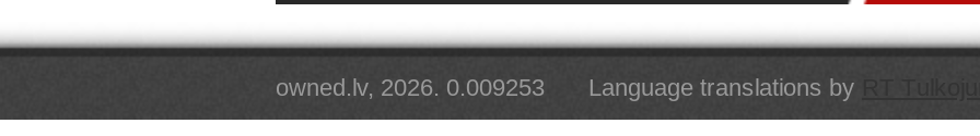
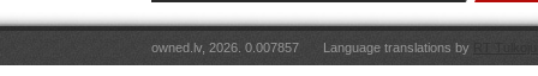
- owned.lv, 2026. 0.009253
+ owned.lv, 2026. 0.007857
